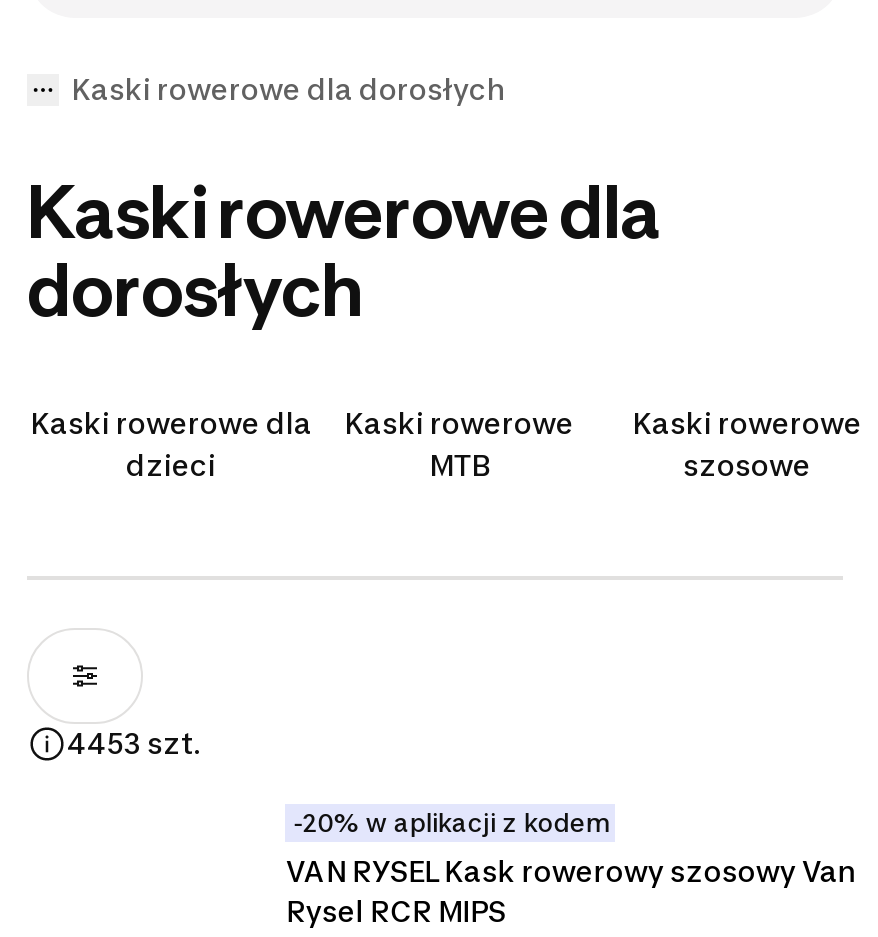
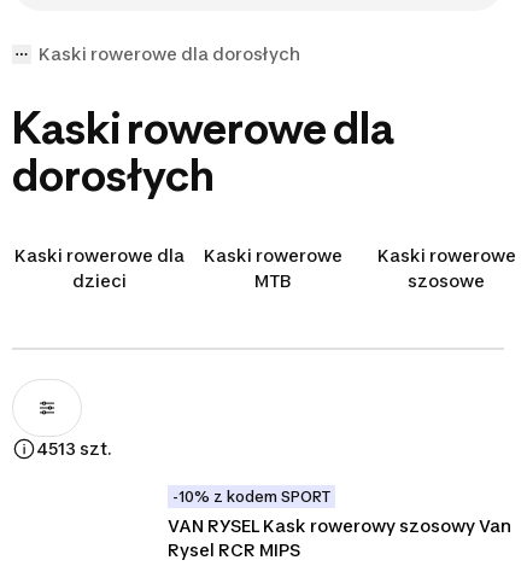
- 4453 szt.
+ 4513 szt.

- -20% w aplikacji z kodem
+ -10% z kodem SPORT
